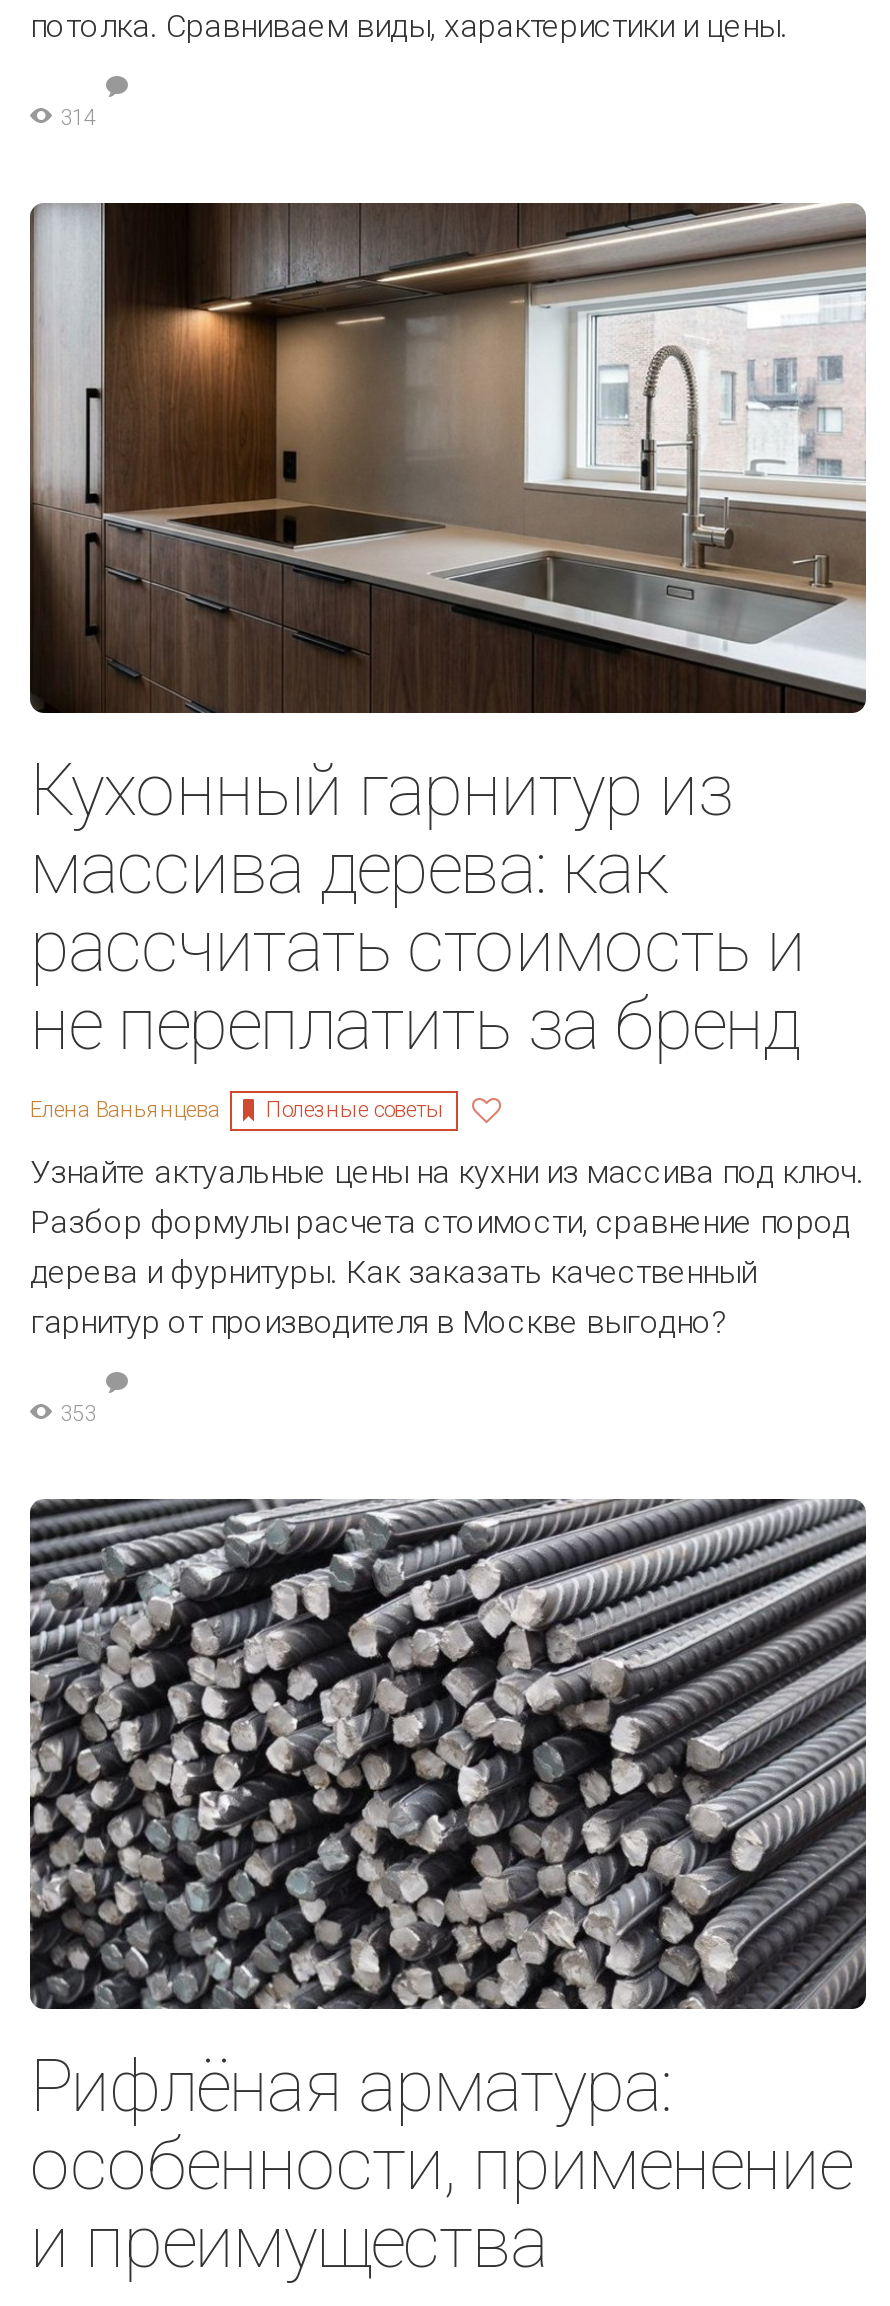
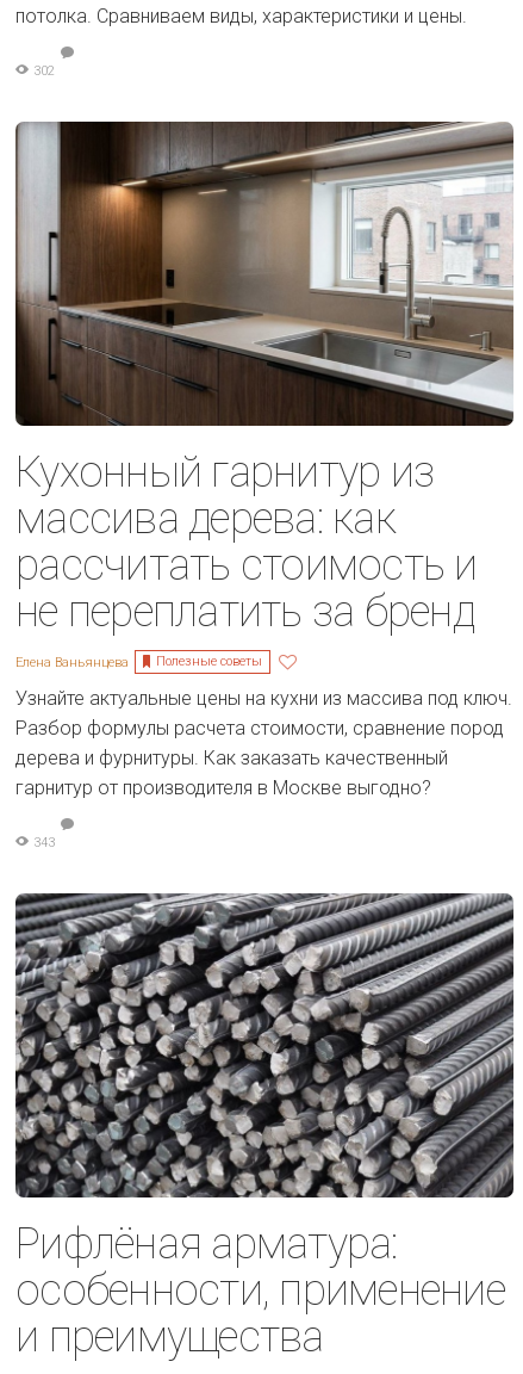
- 314
+ 302

- 353
+ 343
